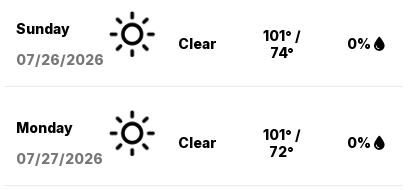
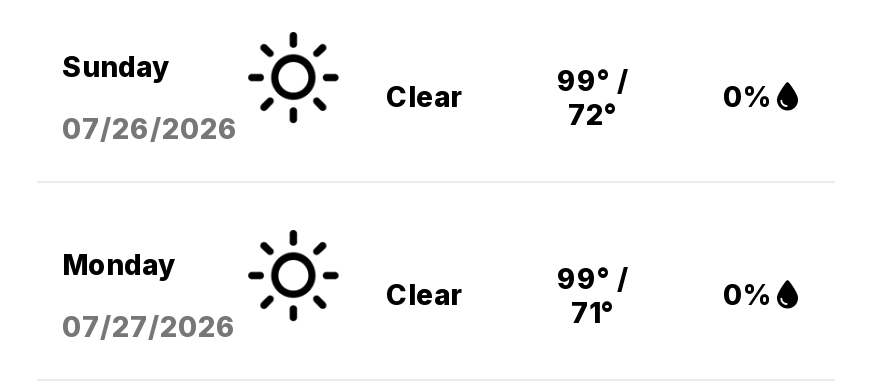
- 101° /
+ 99° /

- 74°
+ 72°

- 101° /
+ 99° /

- 72°
+ 71°
